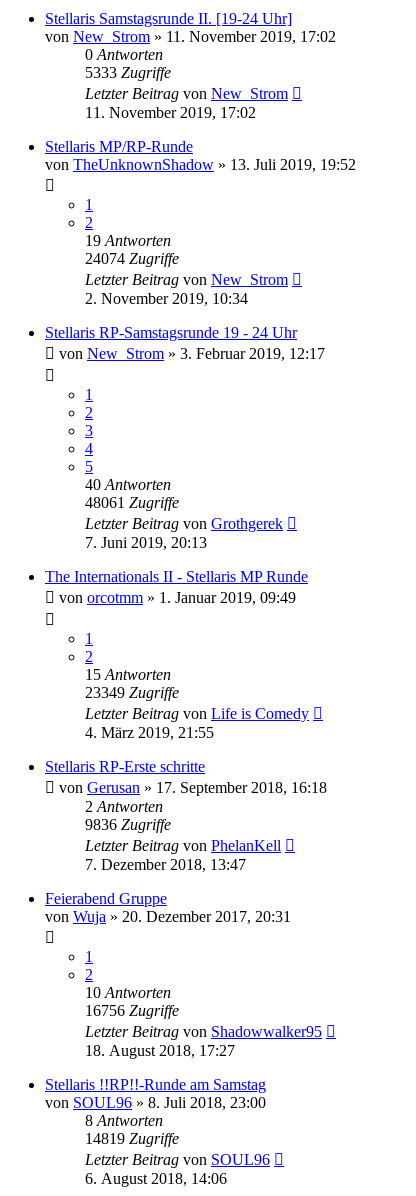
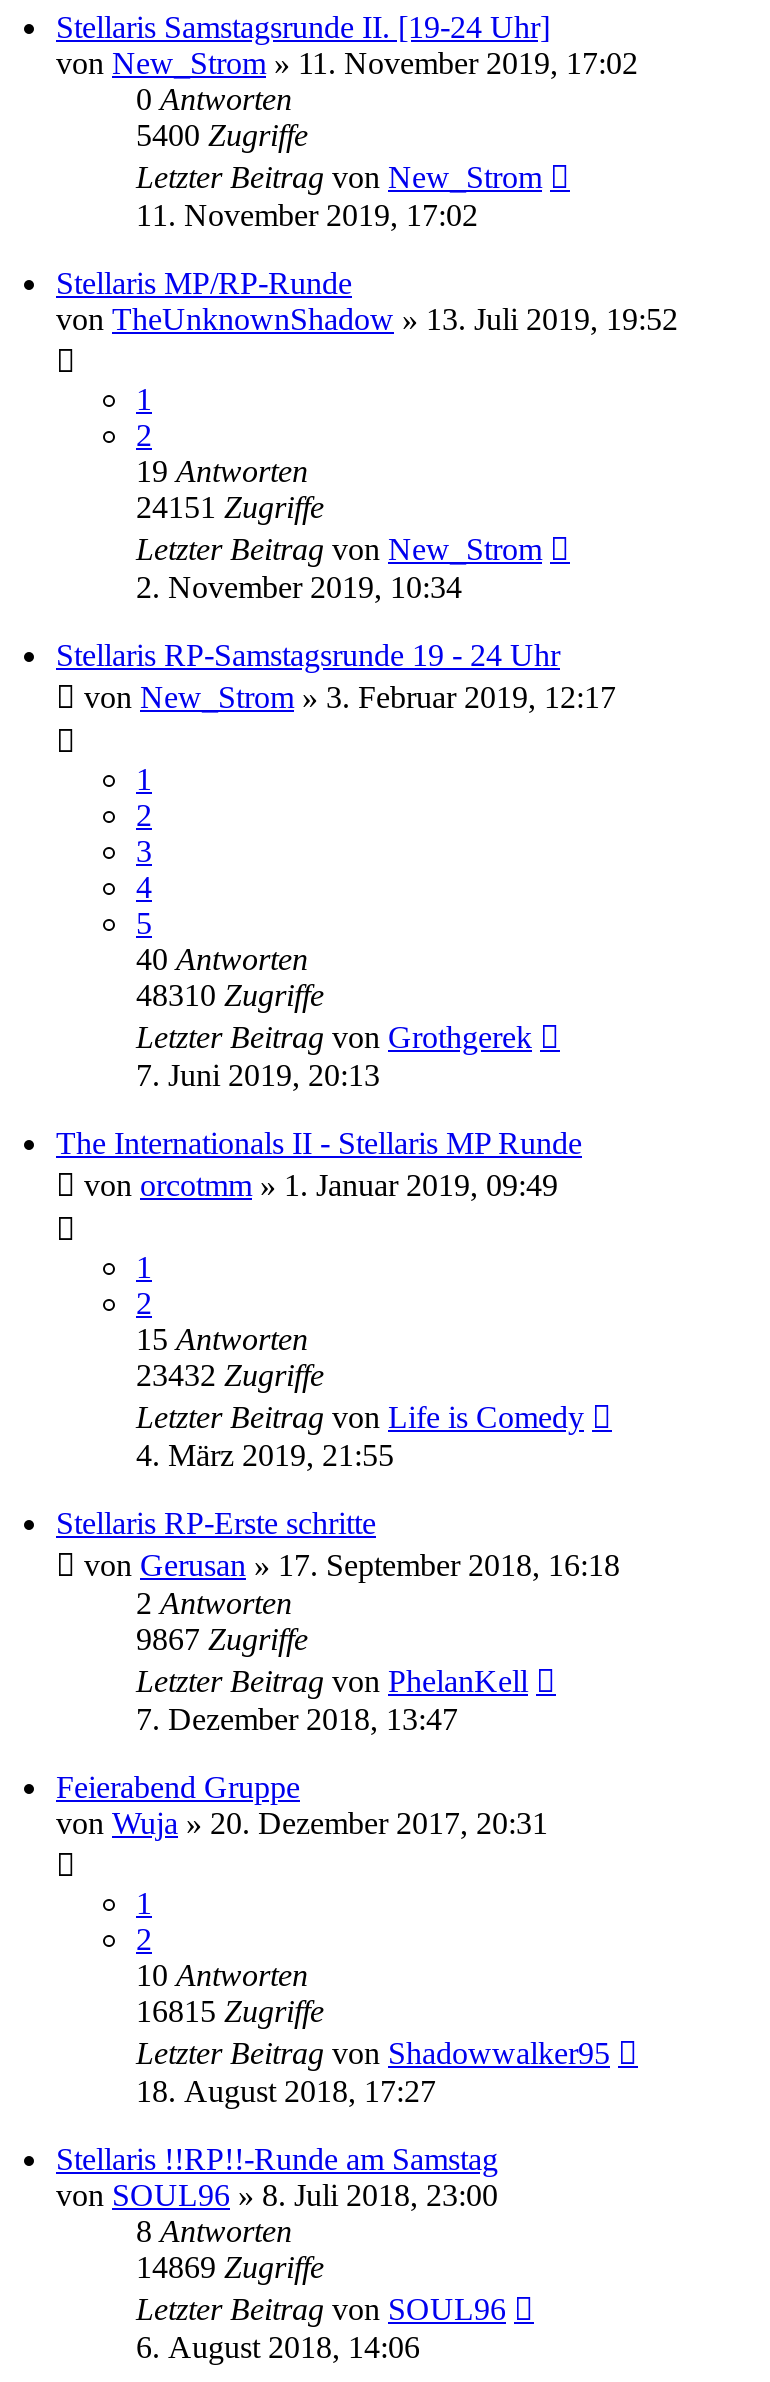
- 5333 Zugriffe
+ 5400 Zugriffe

- 24074 Zugriffe
+ 24151 Zugriffe

- 48061 Zugriffe
+ 48310 Zugriffe

- 23349 Zugriffe
+ 23432 Zugriffe

- 9836 Zugriffe
+ 9867 Zugriffe

- 16756 Zugriffe
+ 16815 Zugriffe

- 14819 Zugriffe
+ 14869 Zugriffe
